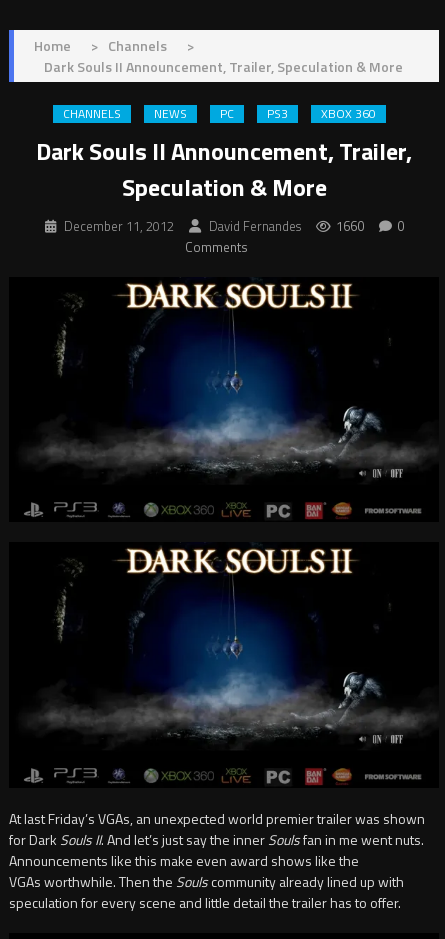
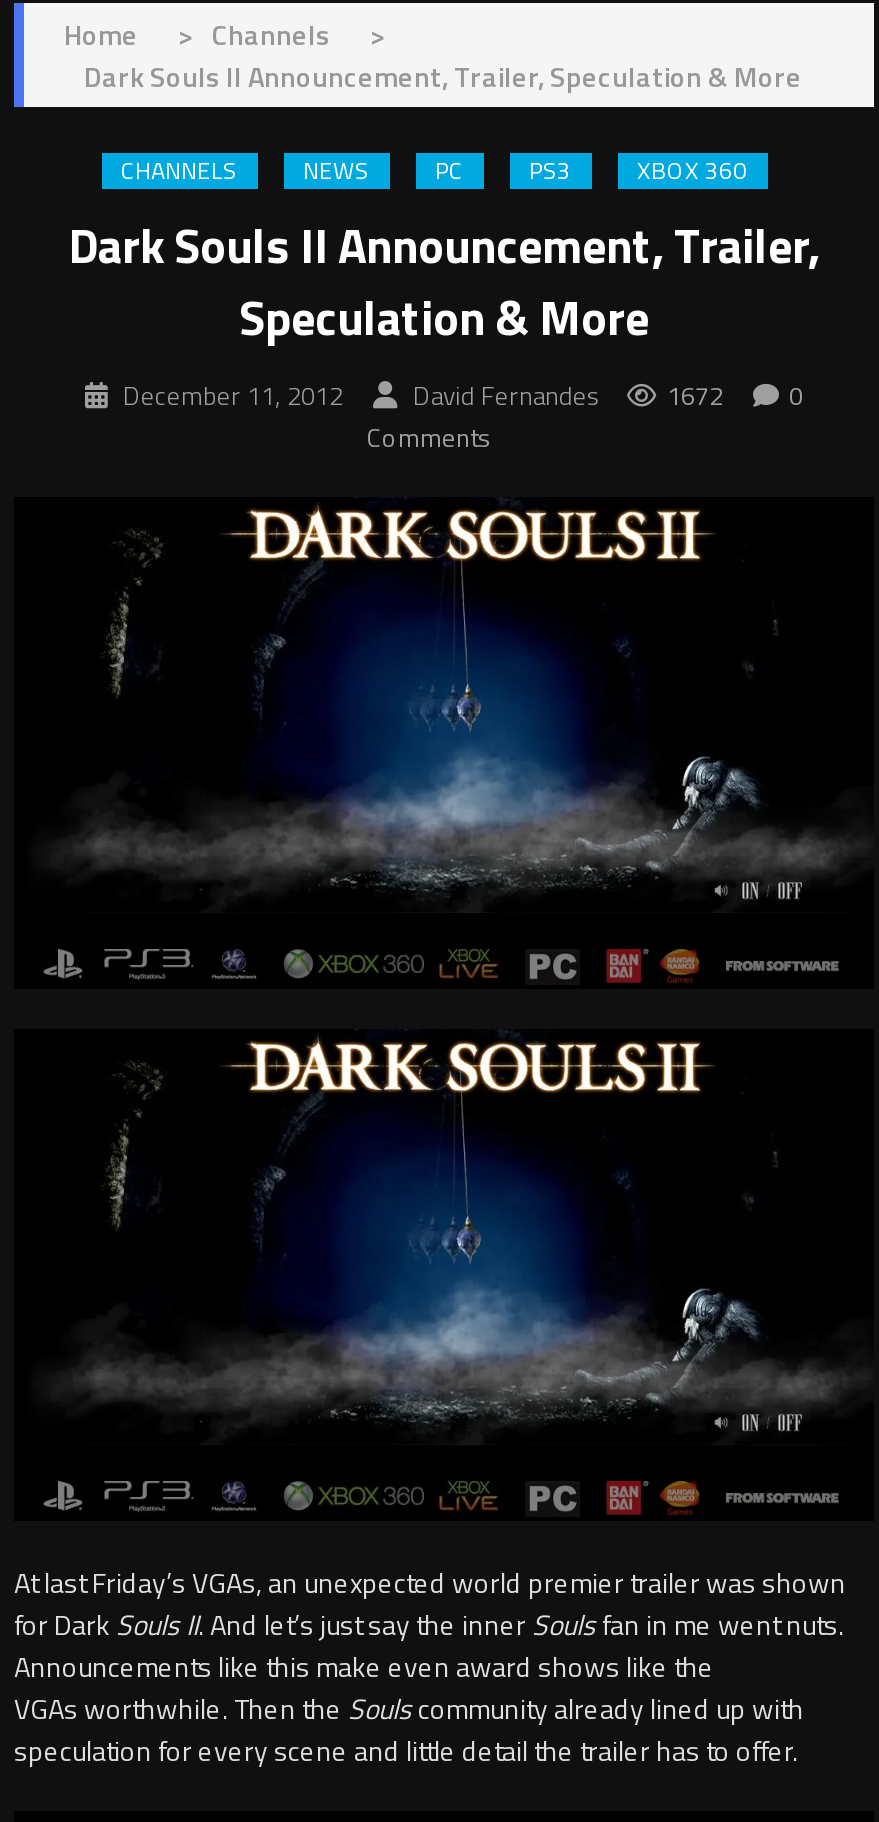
- December 11, 2012 David Fernandes 1660 0
+ December 11, 2012 David Fernandes 1672 0
